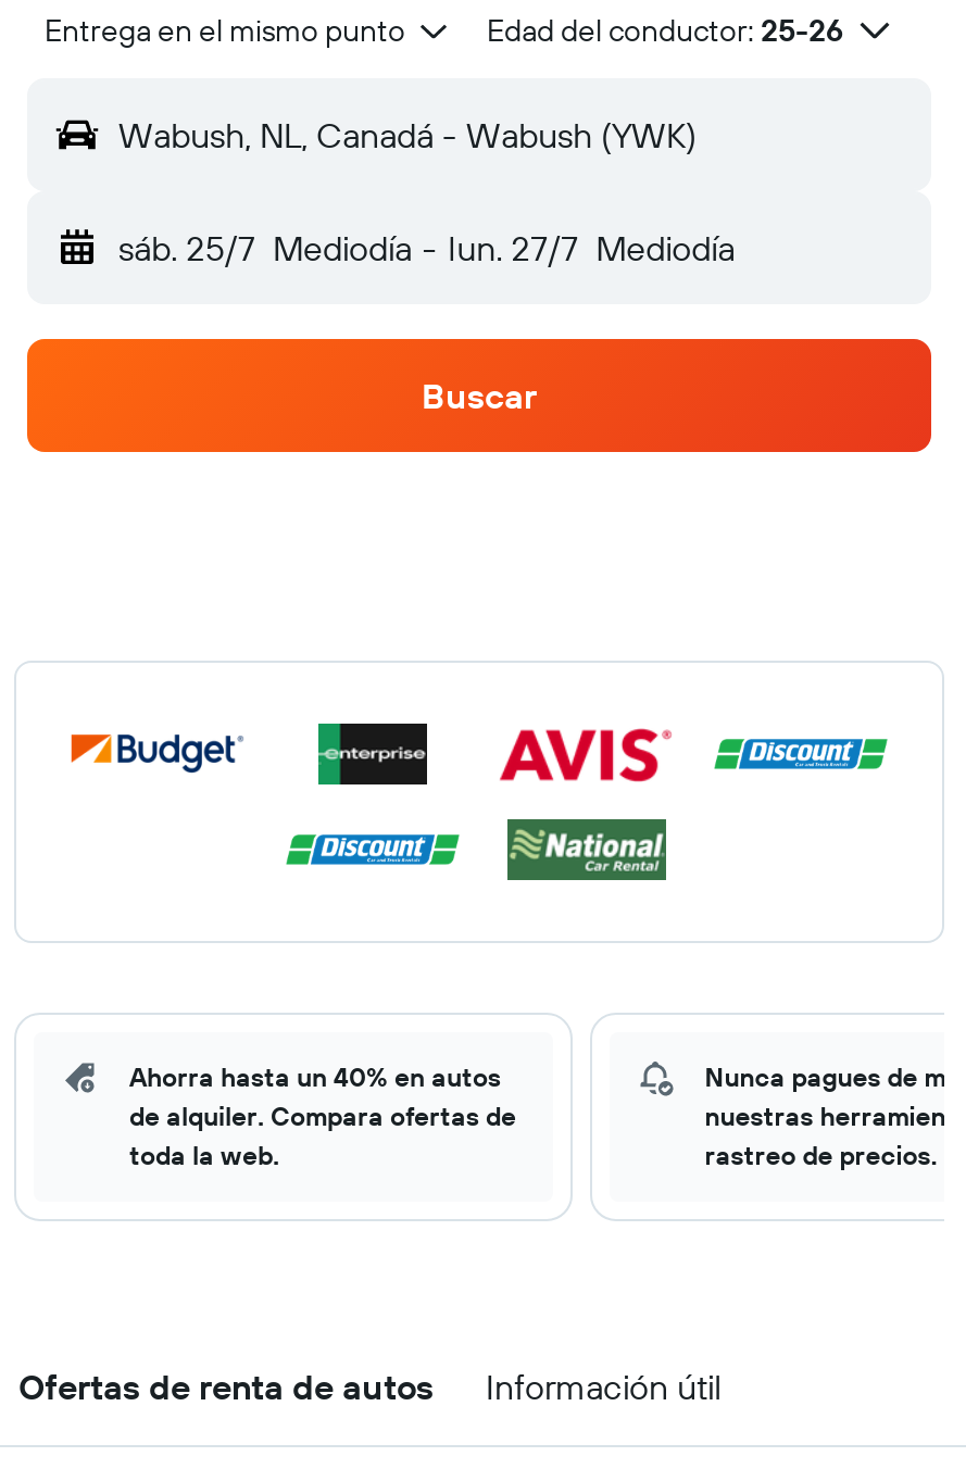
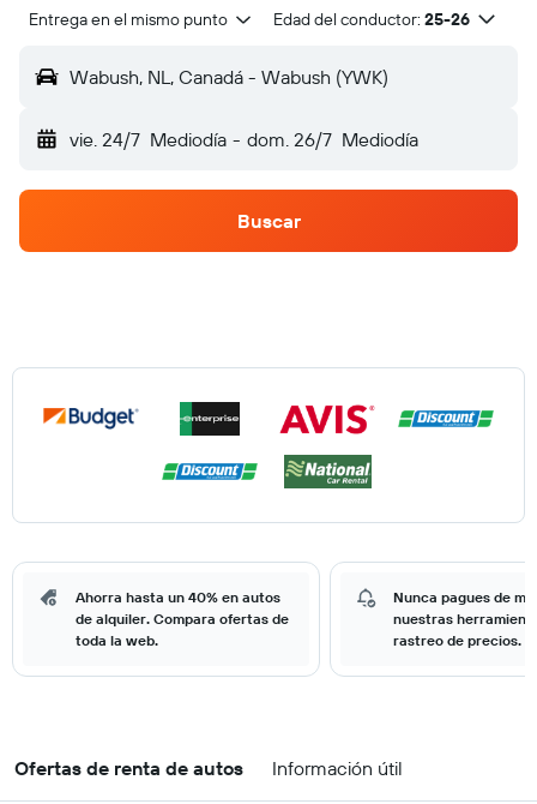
- sáb. 25/7 Mediodía - lun. 27/7 Mediodía
+ vie. 24/7 Mediodía - dom. 26/7 Mediodía
